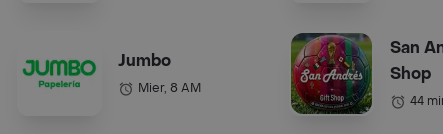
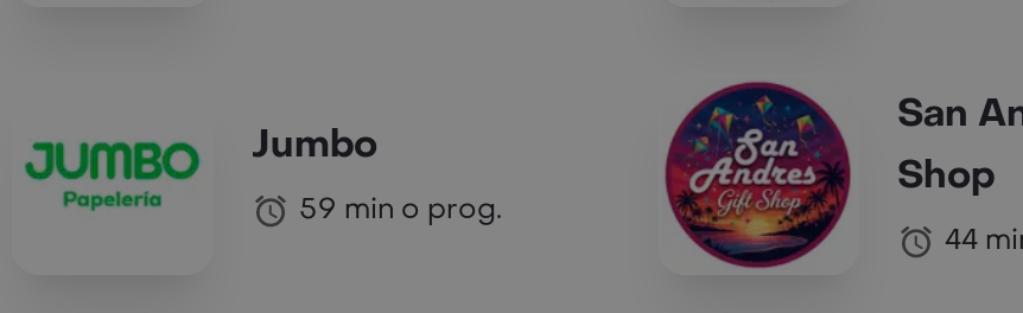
- [image]
+ [image]

- Mier, 8 AM
+ 59 min o prog.
